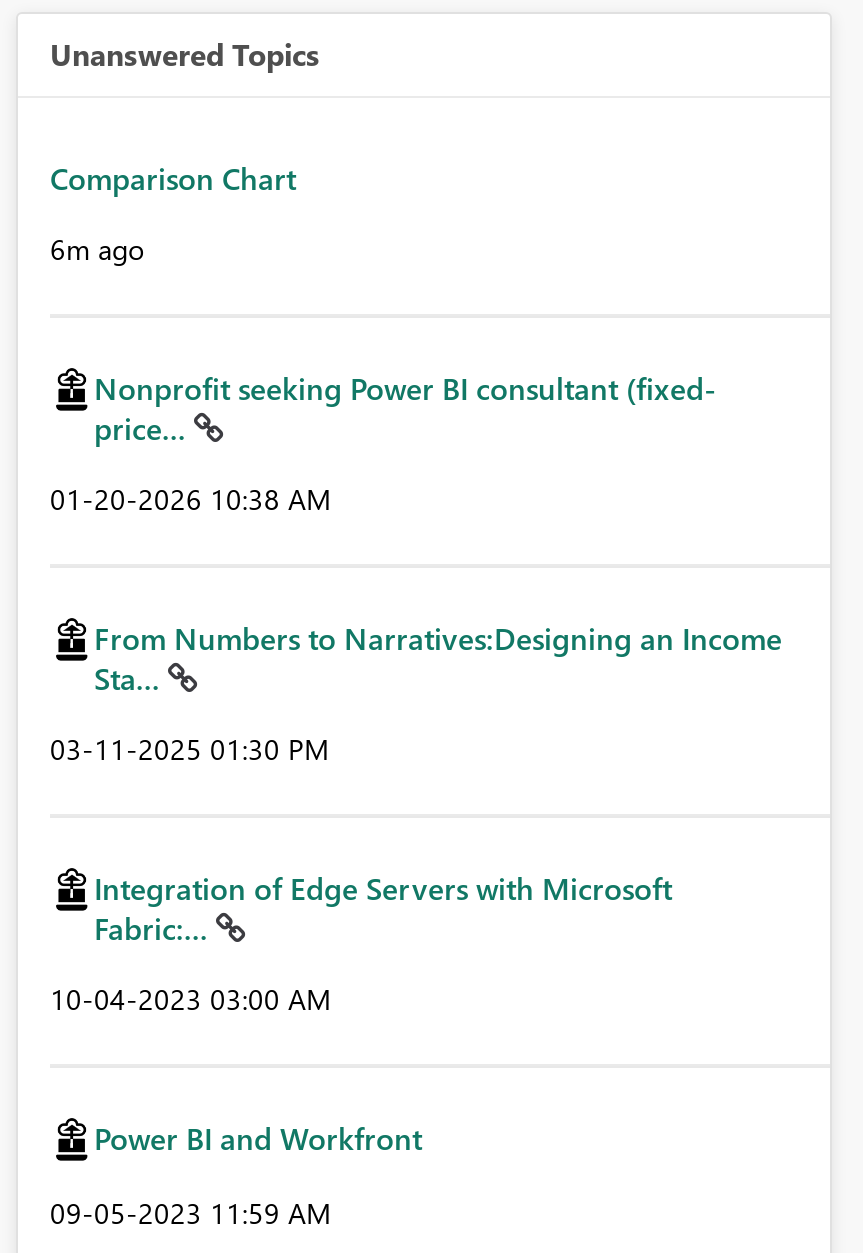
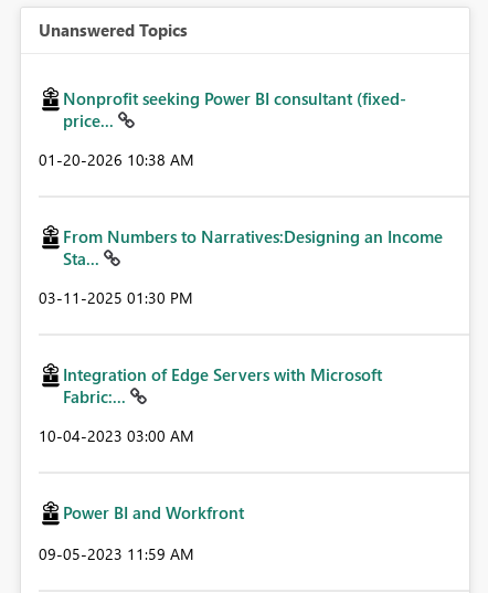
- Comparison Chart
- 6m ago
